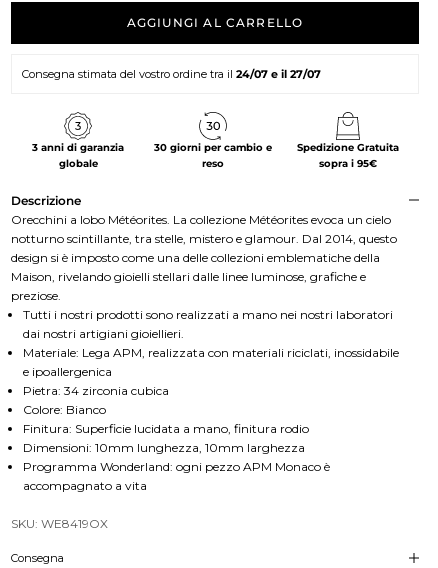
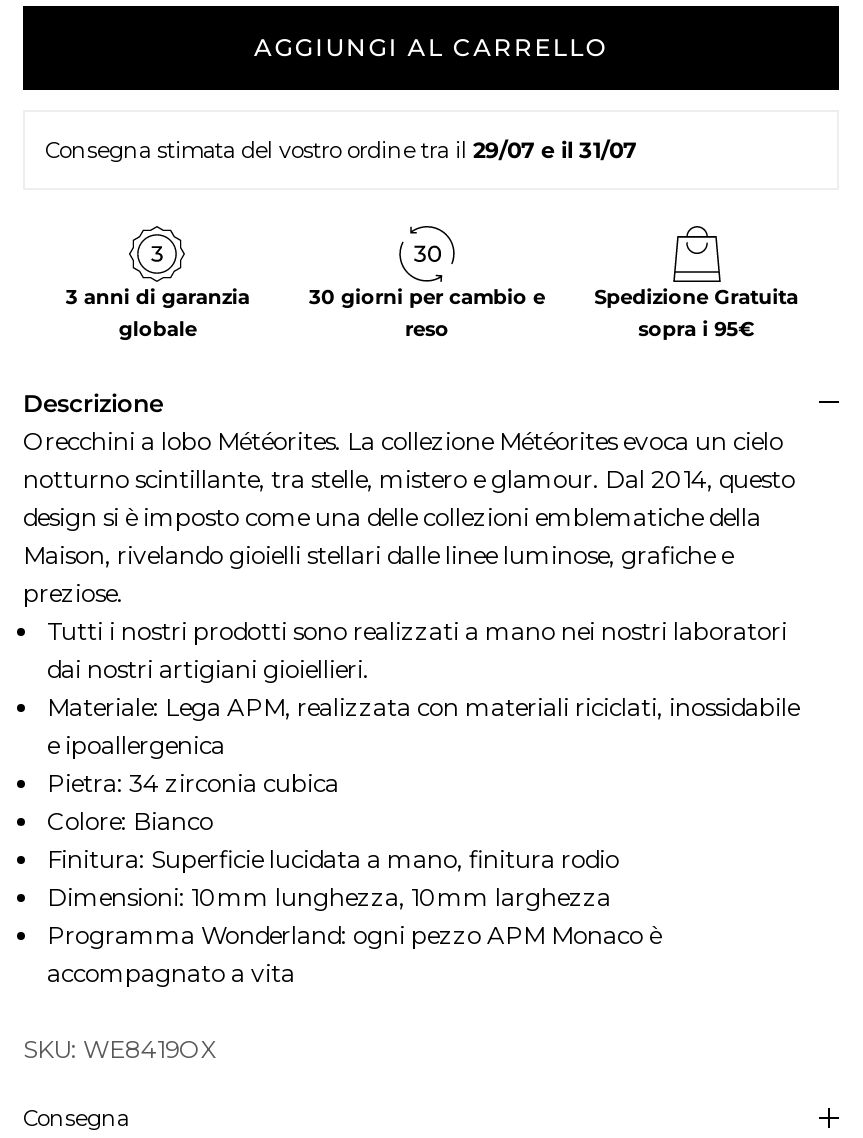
- Consegna stimata del vostro ordine tra il 24/07 e il 27/07
+ Consegna stimata del vostro ordine tra il 29/07 e il 31/07
